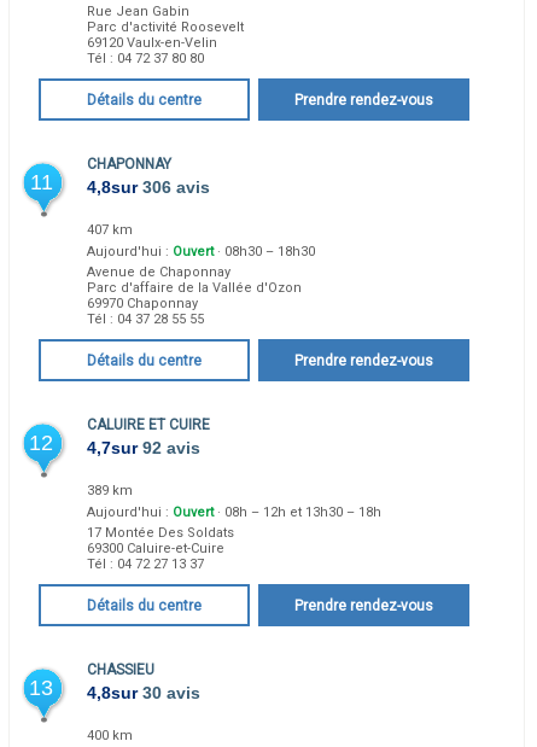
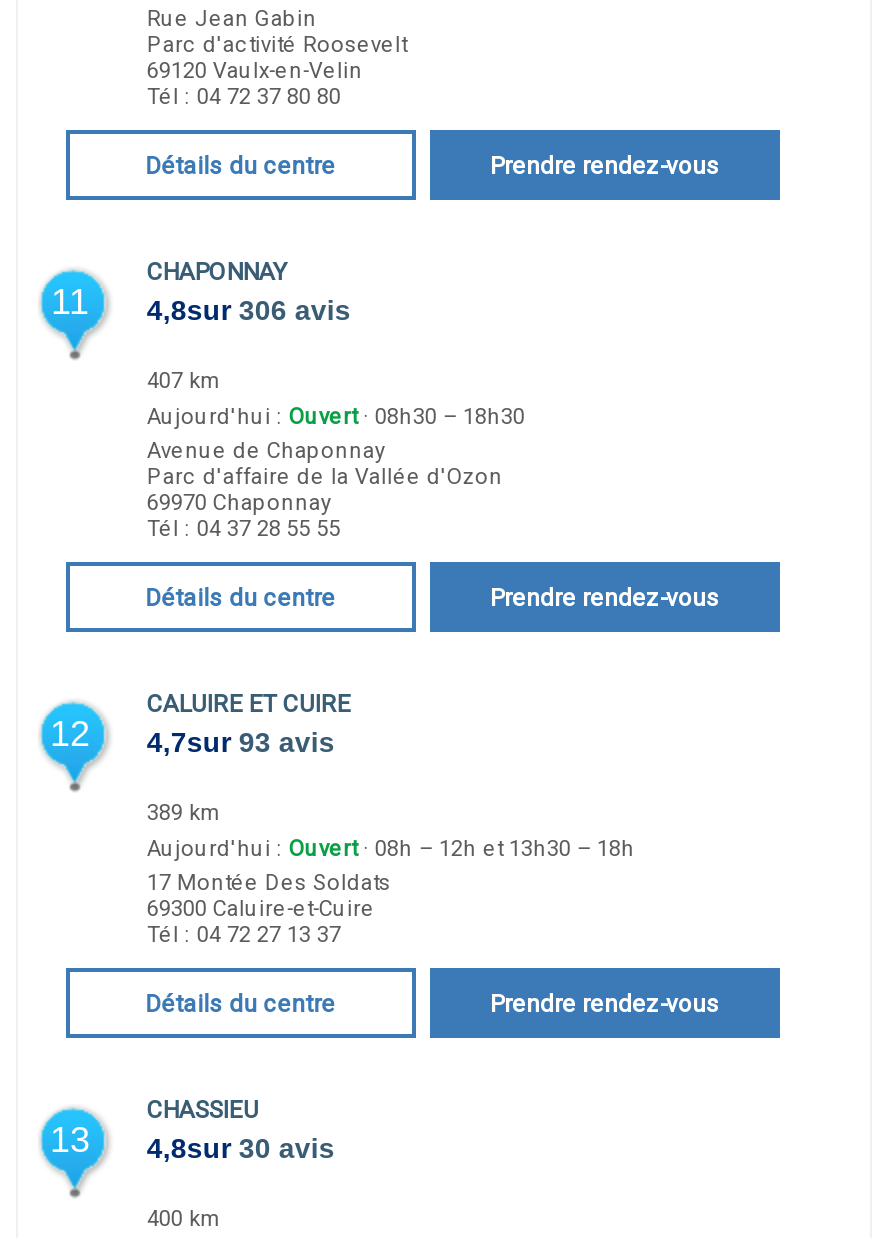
- 12 4,7sur 92 avis
+ 12 4,7sur 93 avis
